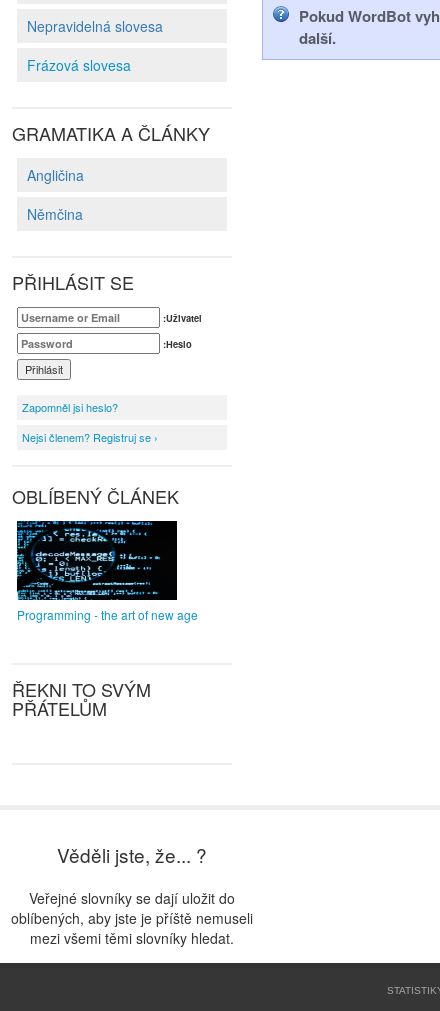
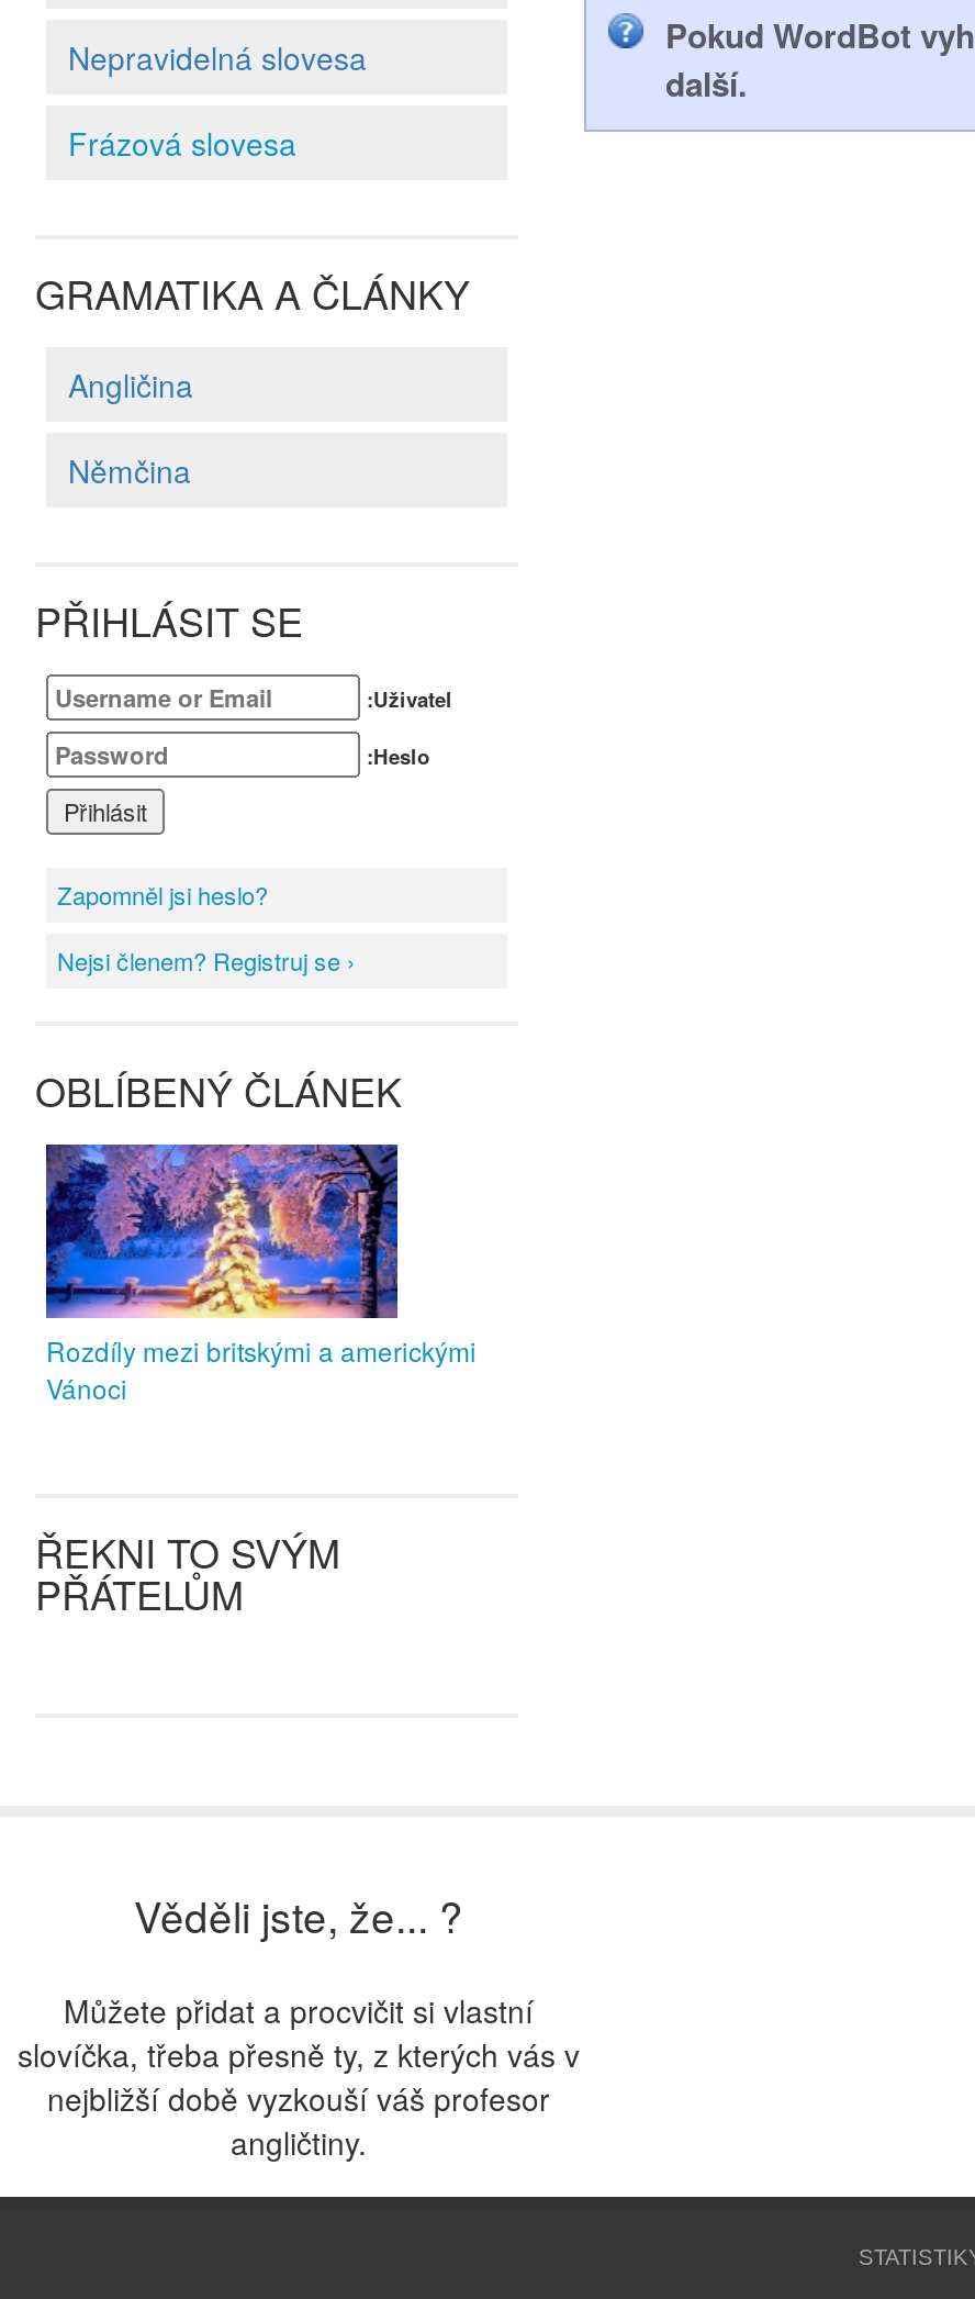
- [image]
- Programming - the art of new age
+ [image]
+ Rozdíly mezi britskými a americkými
+ Vánoci

- Veřejné slovníky se dají uložit do
- oblíbených, aby jste je příště nemuseli
- mezi všemi těmi slovníky hledat.
+ Můžete přidat a procvičit si vlastní
+ slovíčka, třeba přesně ty, z kterých vás v
+ nejbližší době vyzkouší váš profesor
+ angličtiny.
